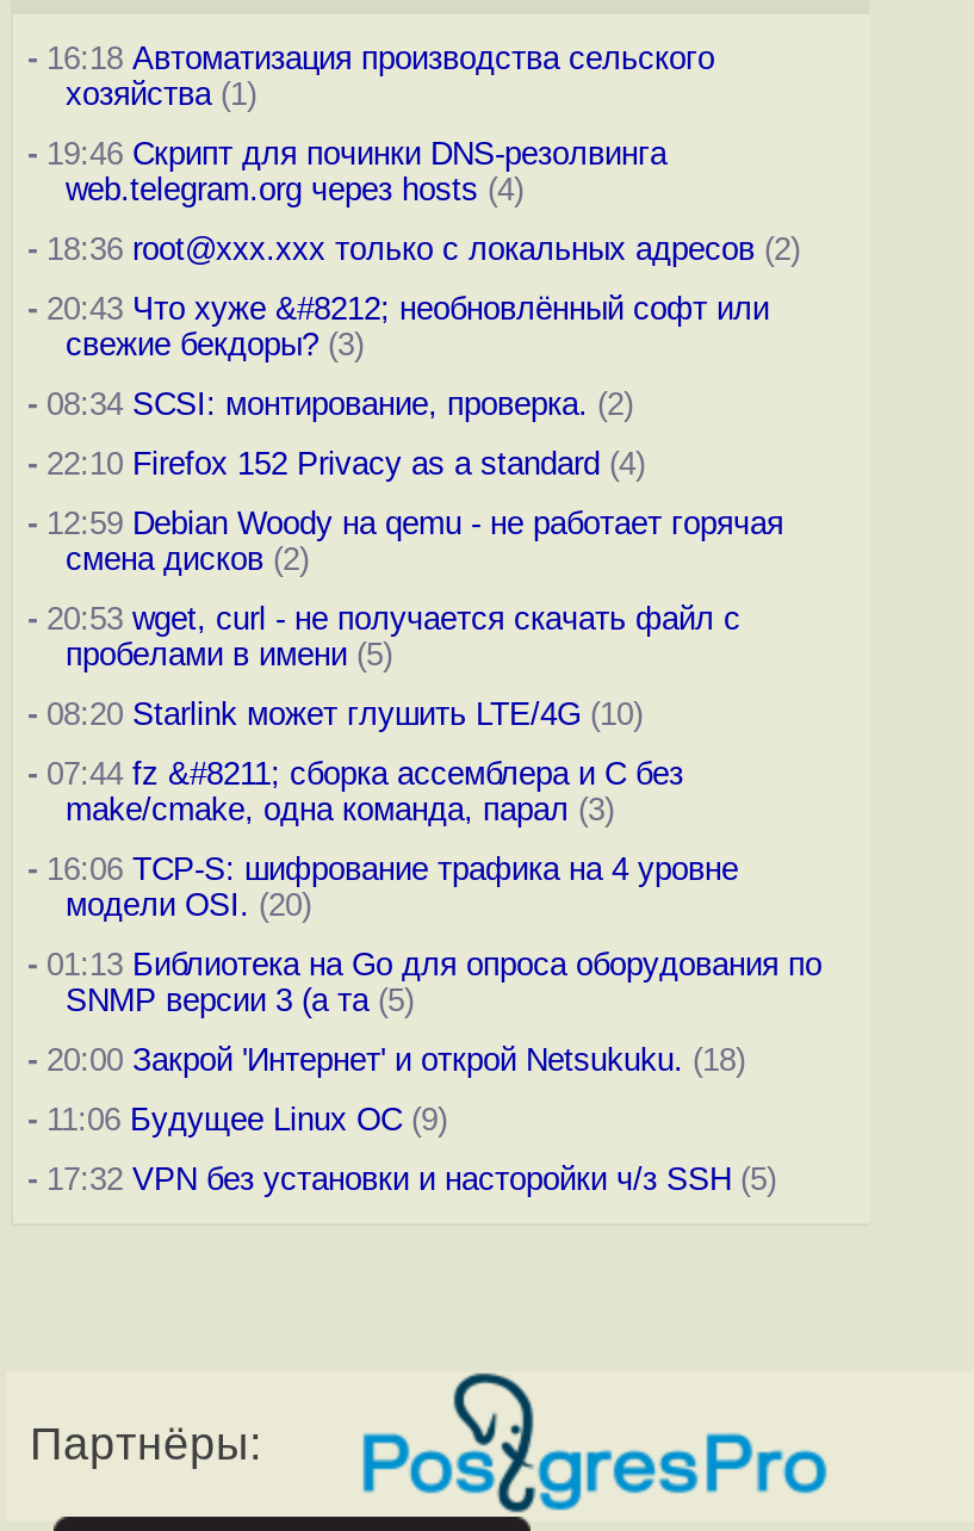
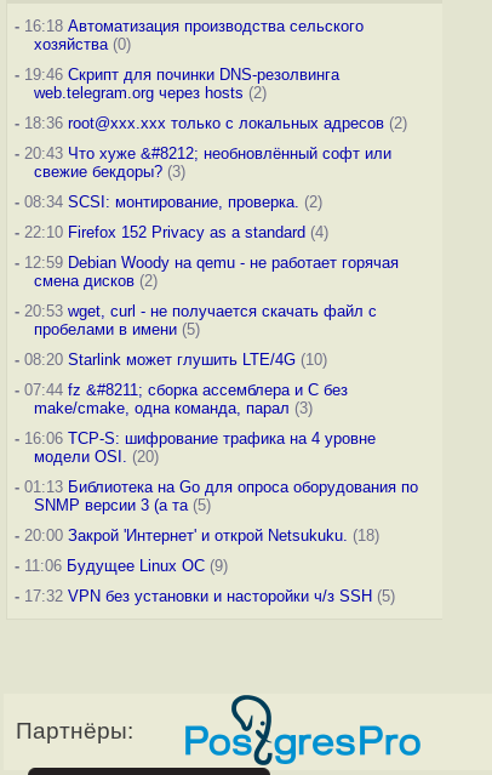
- хозяйства (1)
+ хозяйства (0)

- web.telegram.org через hosts (4)
+ web.telegram.org через hosts (2)
